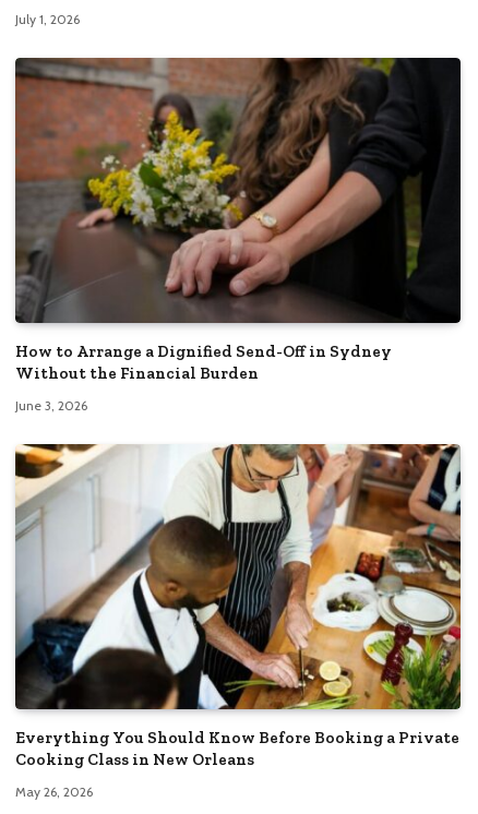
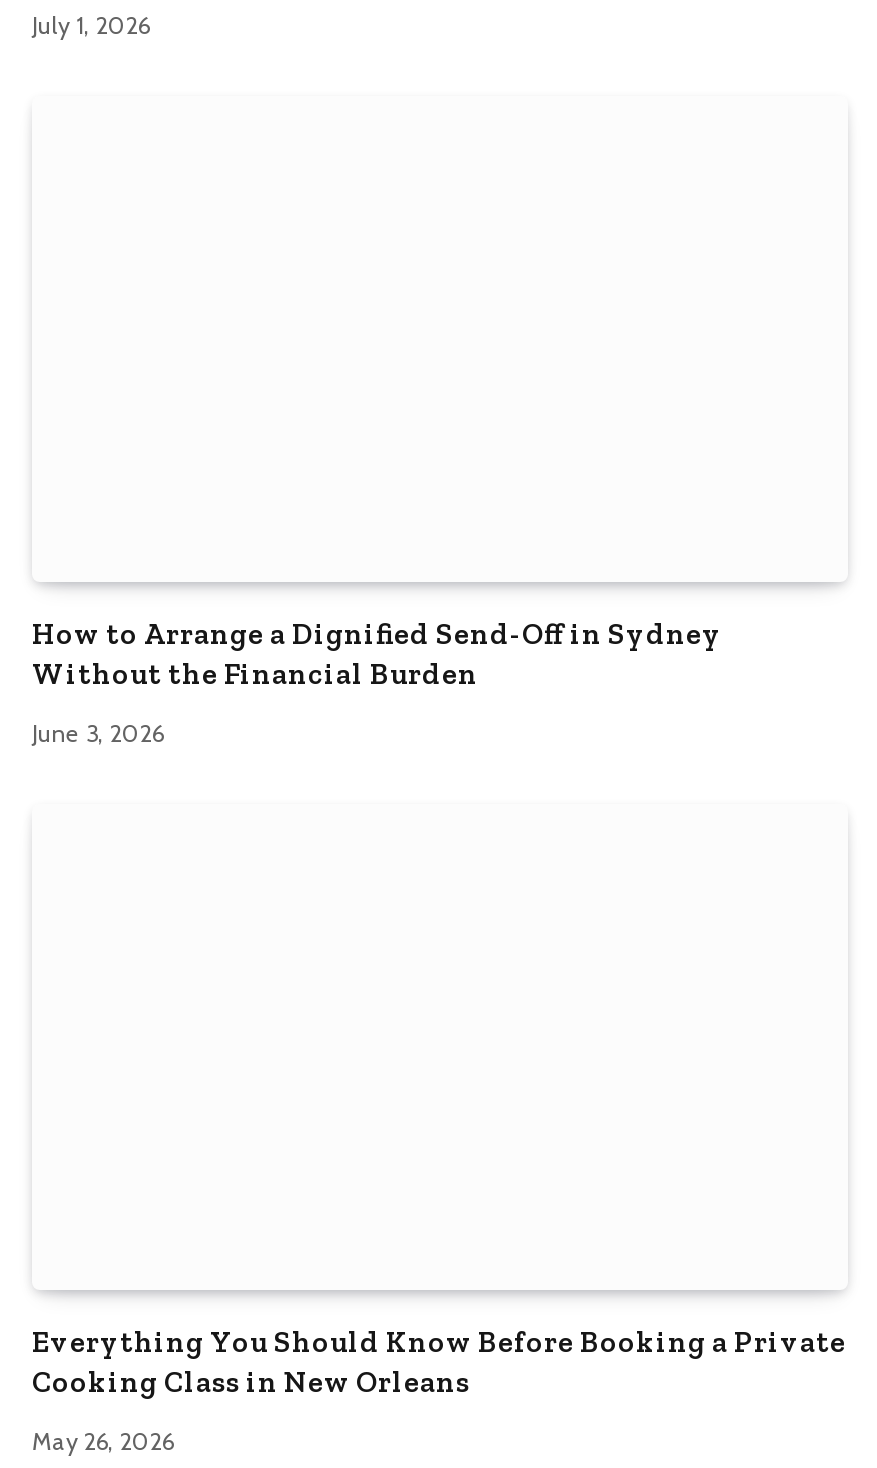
- [image]

- [image]
